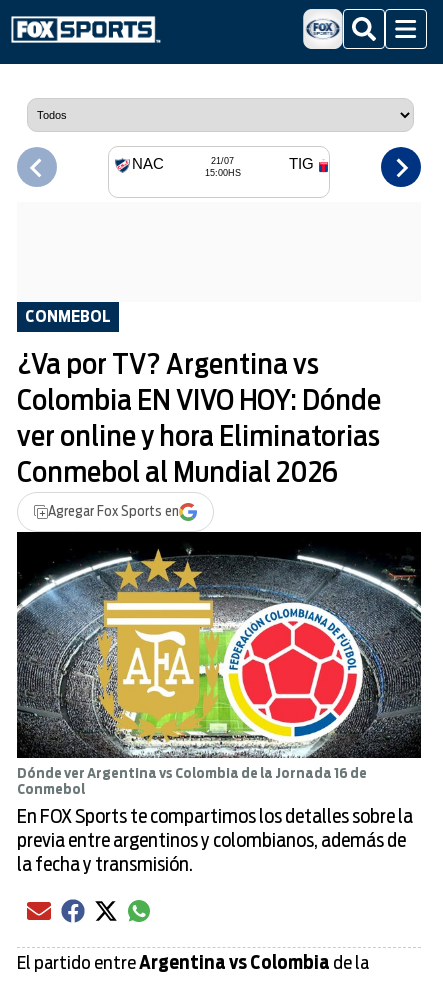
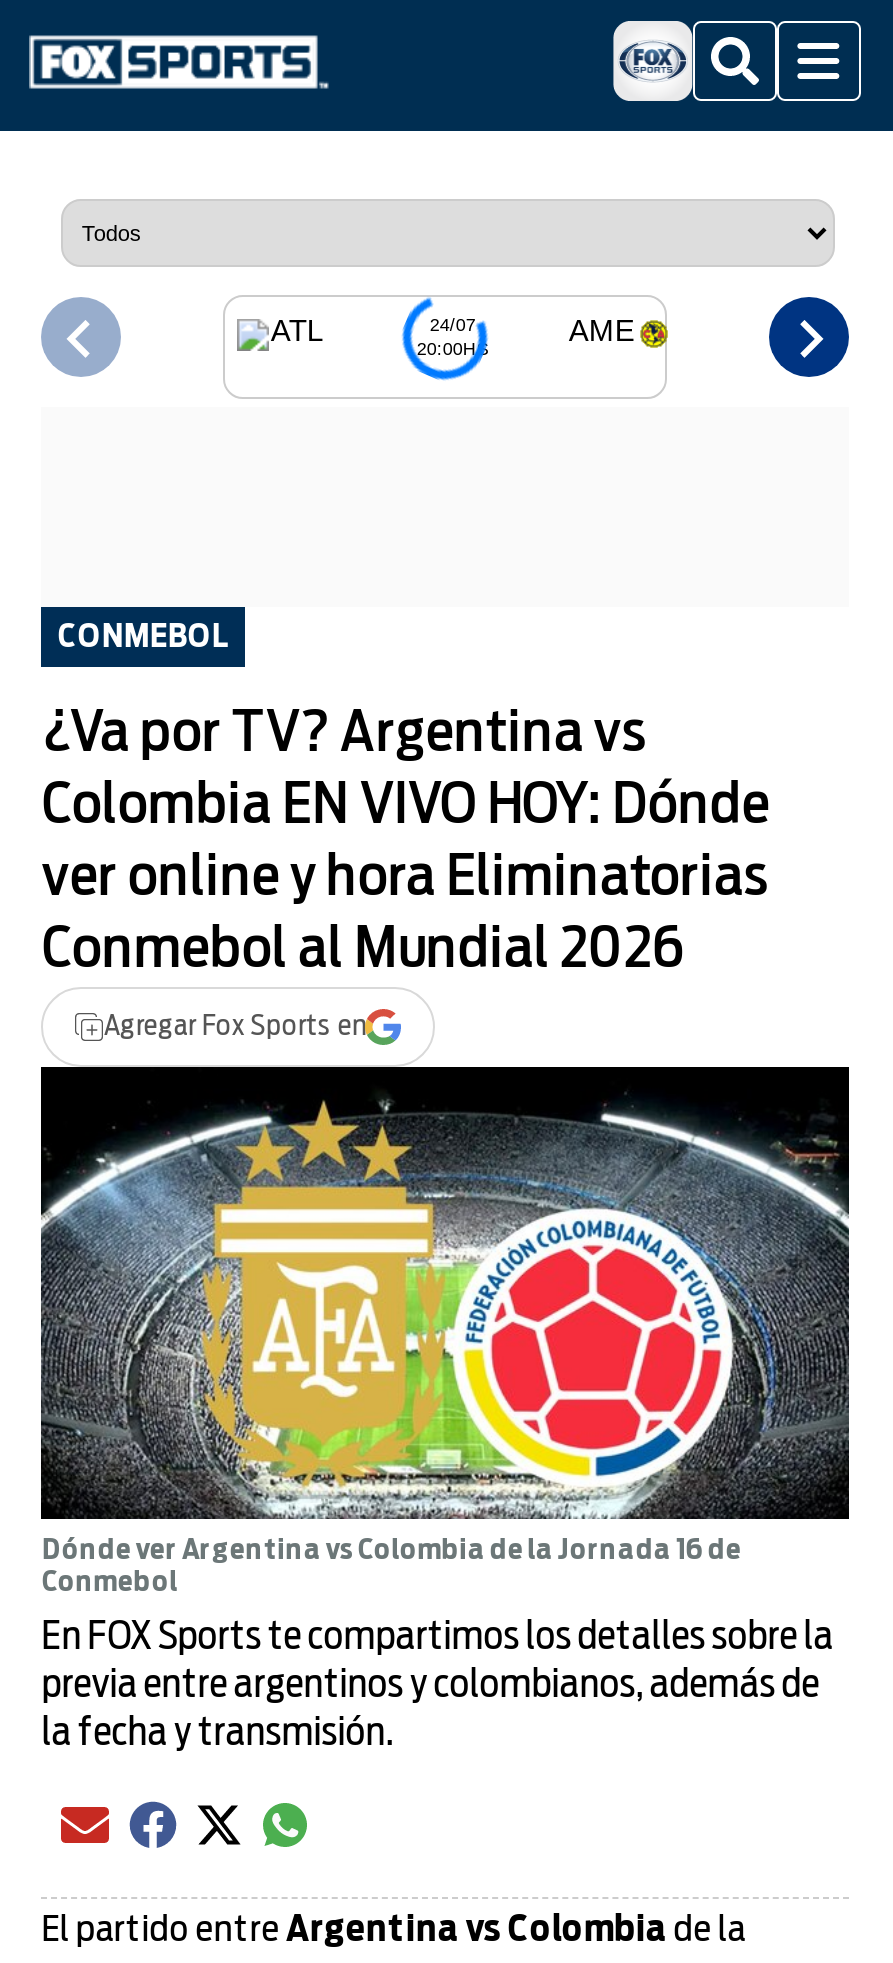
- NAC
- 21/07
- 15:00HS
+ ATL
+ 24/07
+ 20:00HS

- TIG
+ AME
